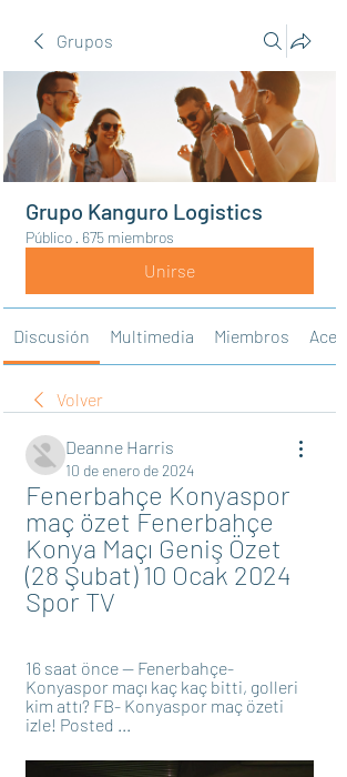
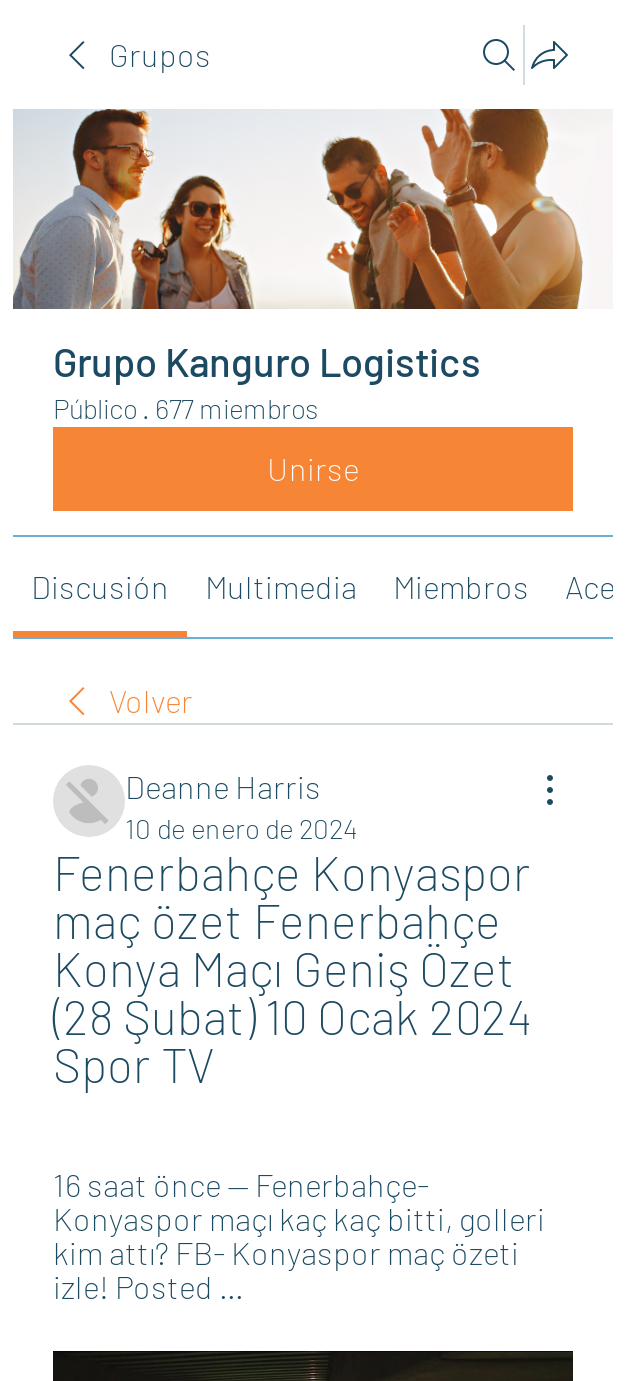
- Público 675 miembros
+ Público 677 miembros
